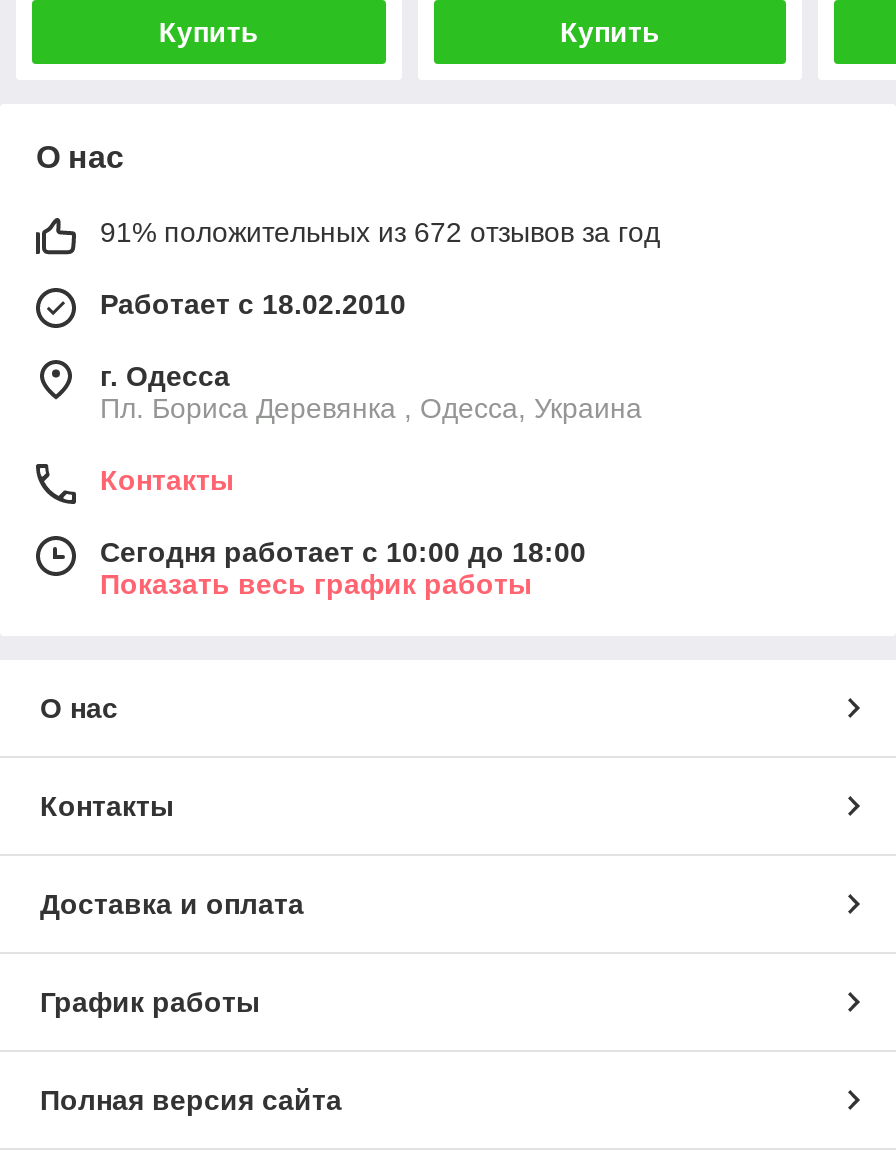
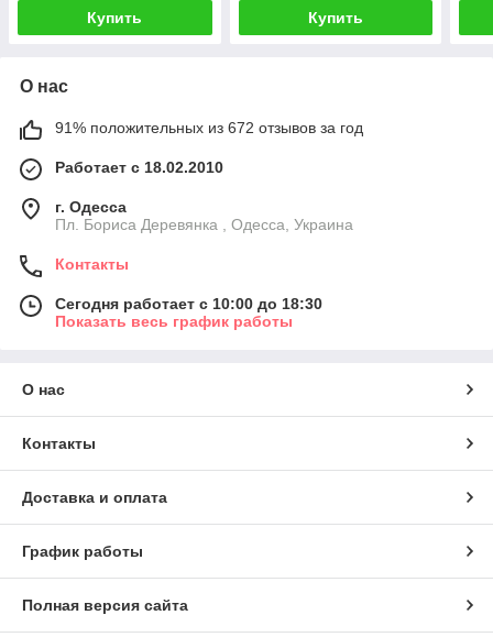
- Сегодня работает с 10:00 до 18:00
+ Сегодня работает с 10:00 до 18:30
